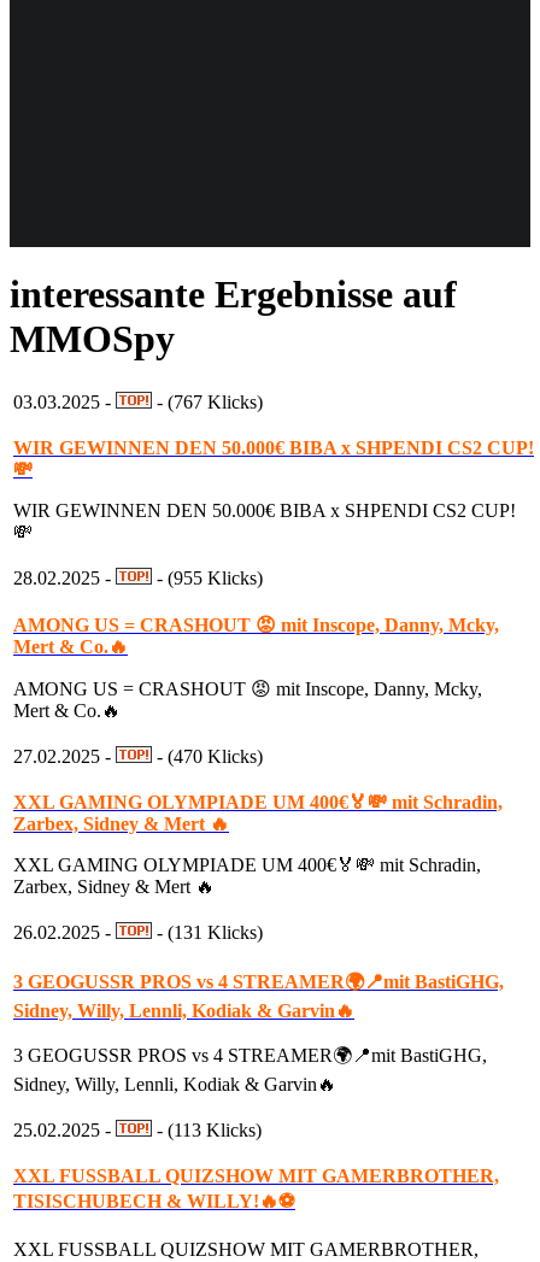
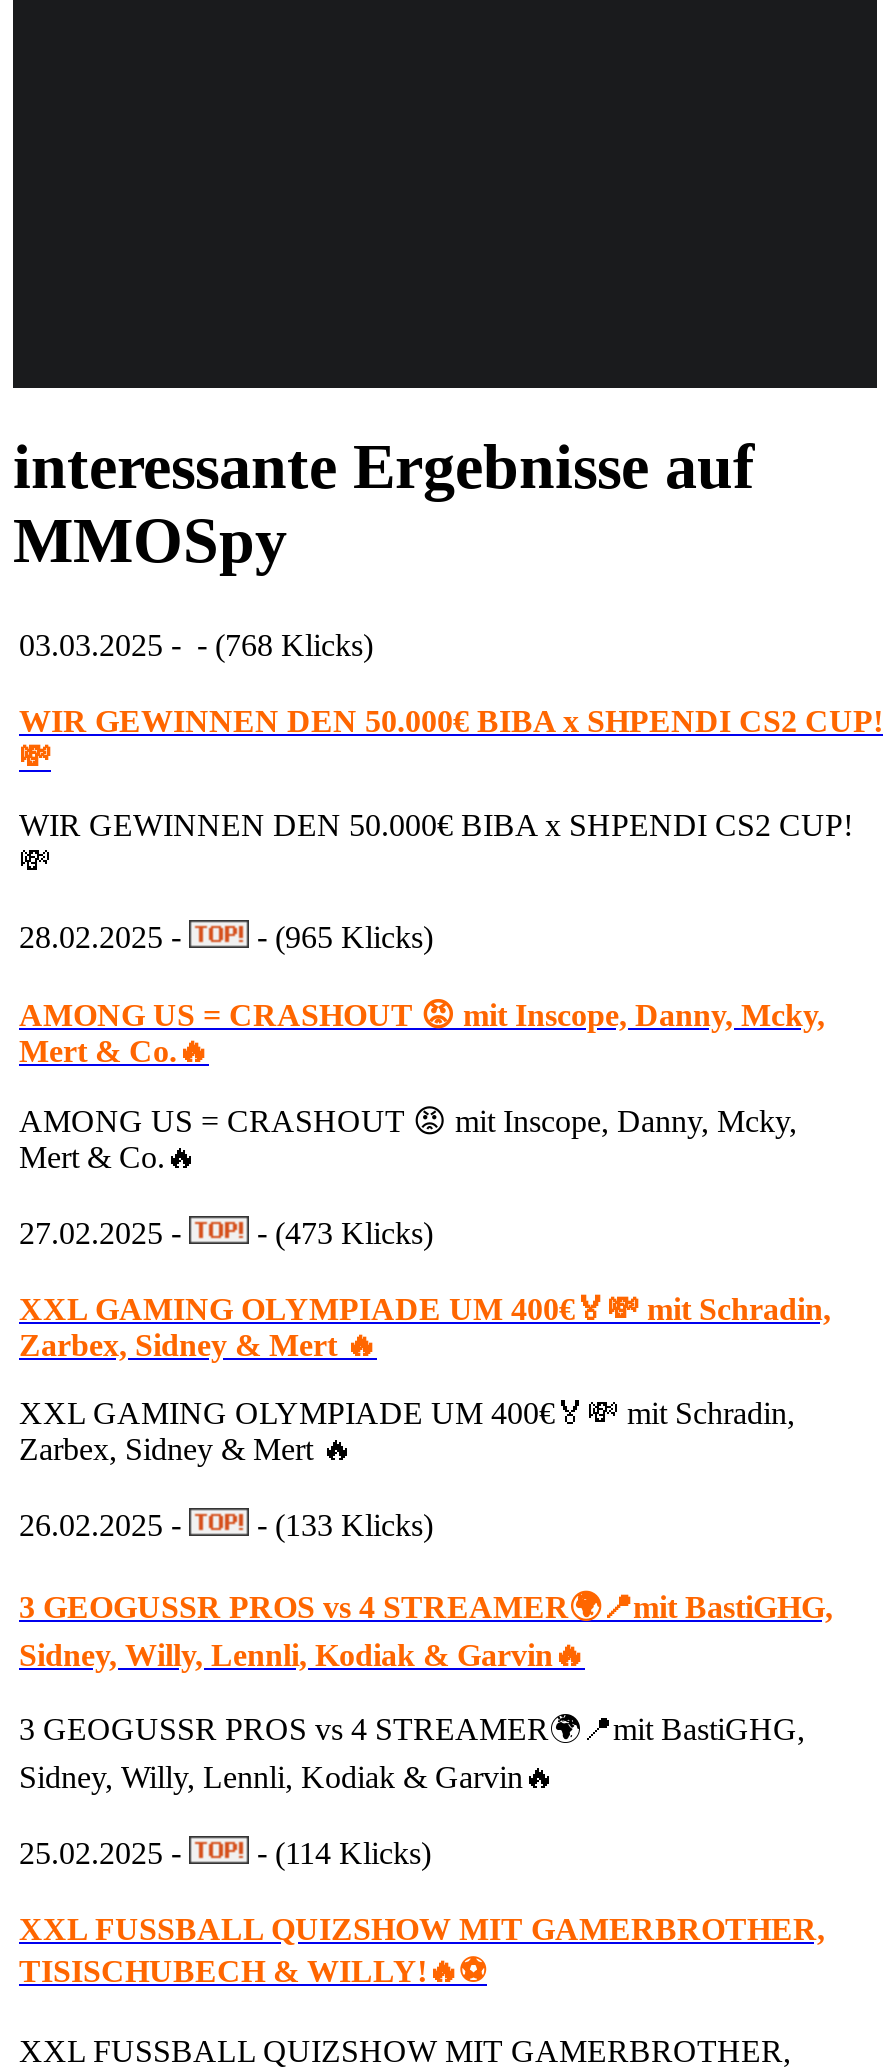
- 03.03.2025 -
- - (767 Klicks)
+ 03.03.2025 - - (768 Klicks)

- 28.02.2025 - - (955 Klicks)
+ 28.02.2025 - - (965 Klicks)

- 27.02.2025 - - (470 Klicks)
+ 27.02.2025 - - (473 Klicks)

- 26.02.2025 - - (131 Klicks)
+ 26.02.2025 - - (133 Klicks)

- 25.02.2025 - - (113 Klicks)
+ 25.02.2025 - - (114 Klicks)
